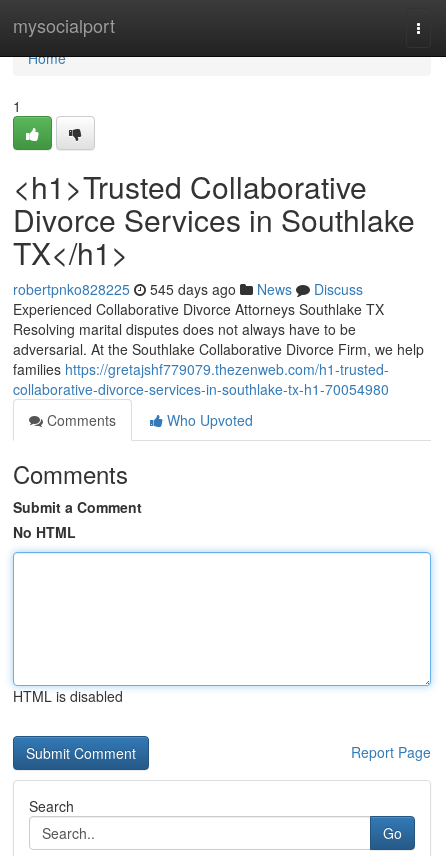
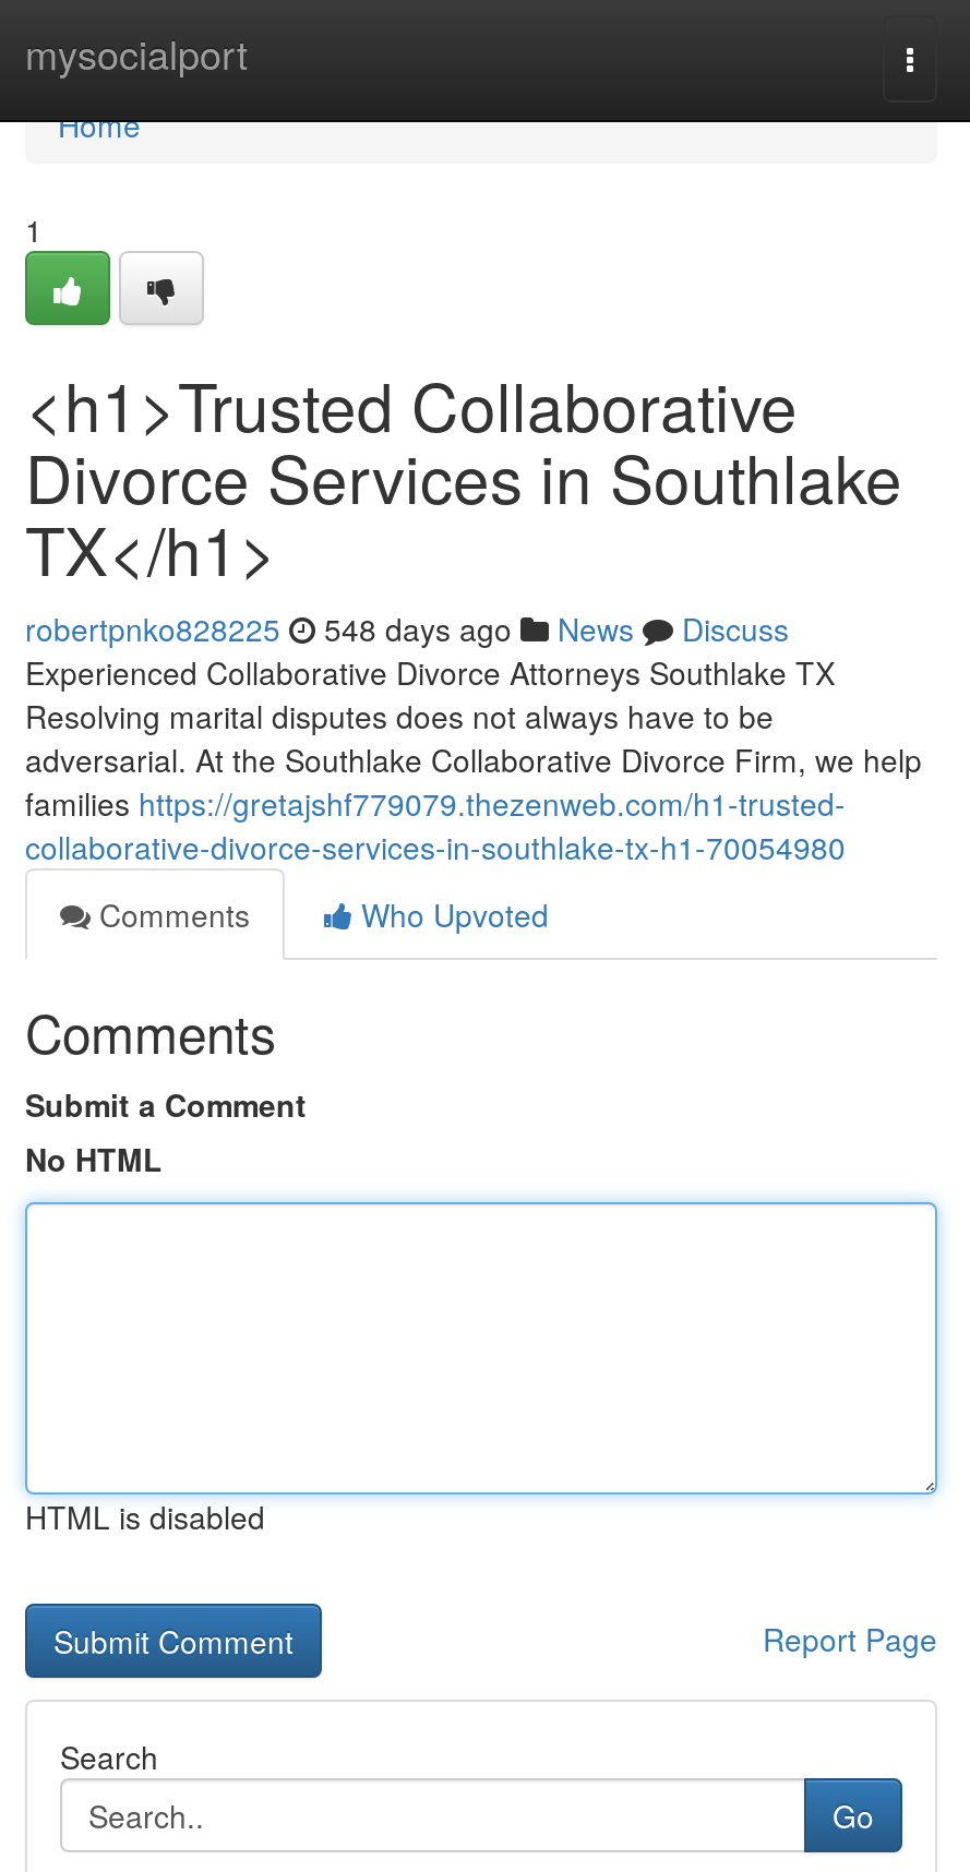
- robertpnko828225 545 days ago News Discuss
+ robertpnko828225 548 days ago News Discuss
